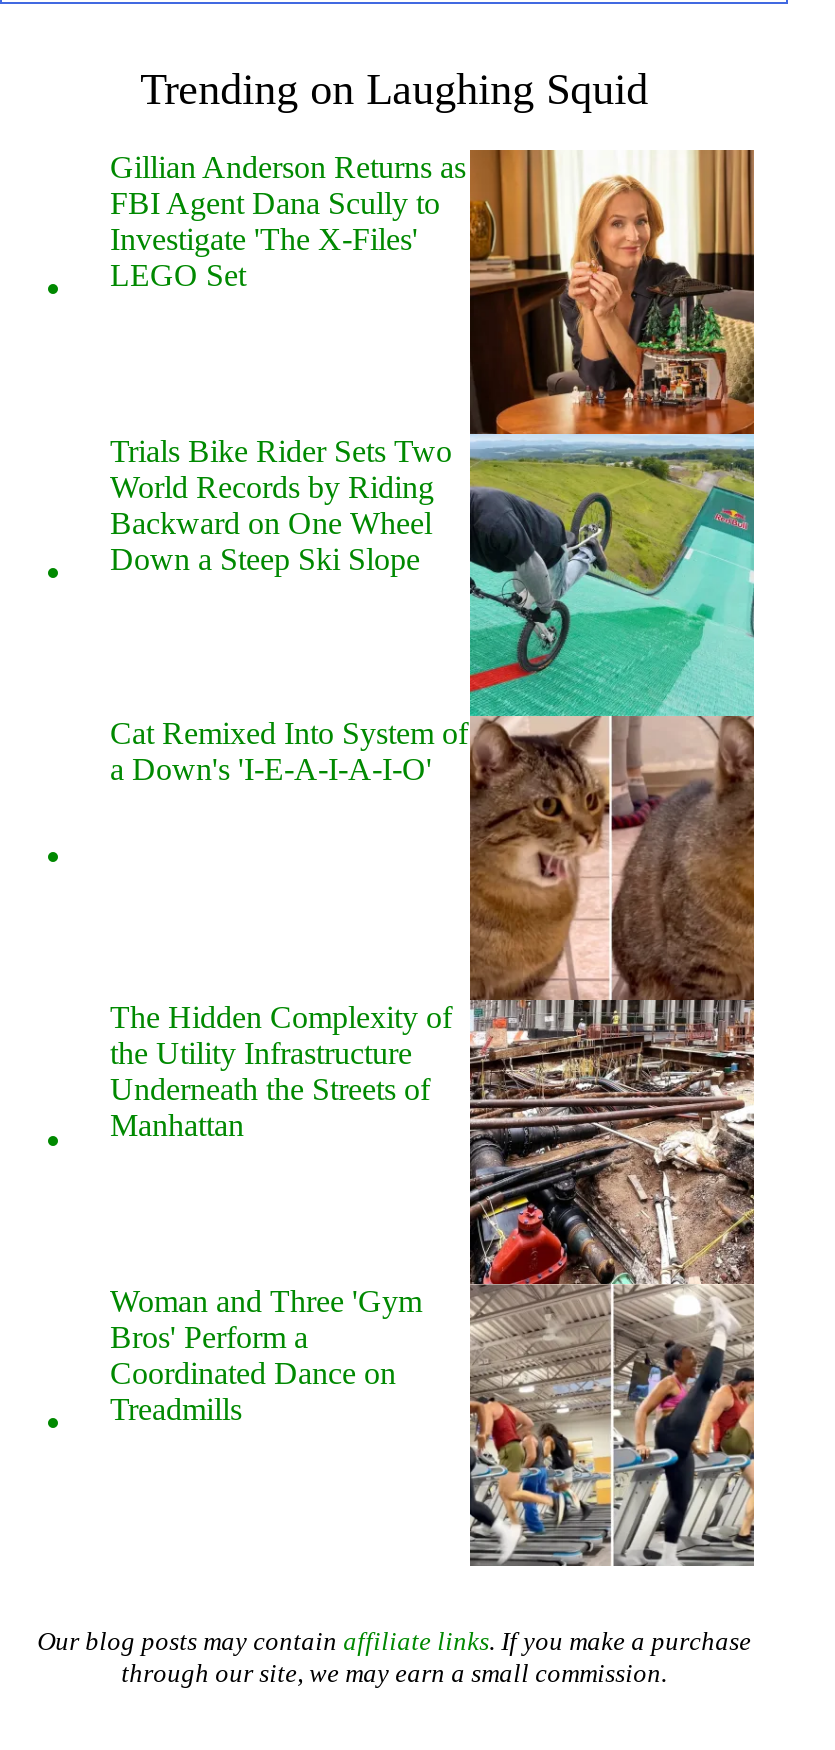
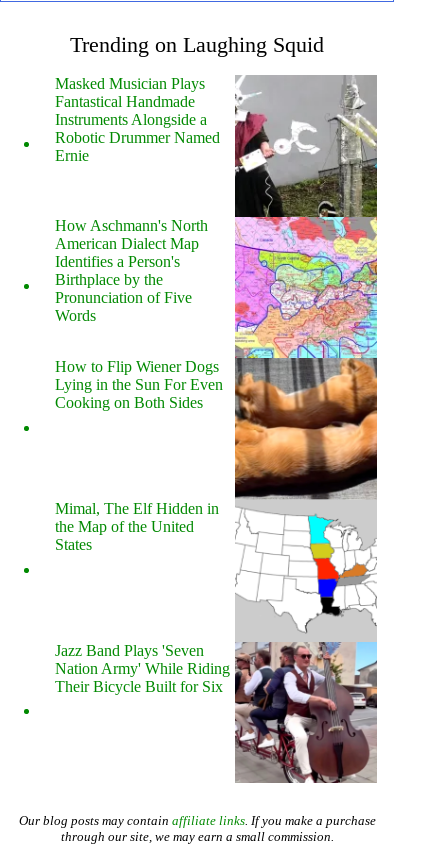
- Gillian Anderson Returns as
- FBI Agent Dana Scully to
- Investigate 'The X-Files'
- LEGO Set
+ Masked Musician Plays
+ Fantastical Handmade
+ Instruments Alongside a
+ Robotic Drummer Named
+ Ernie

- [image]
- Cat Remixed Into System of
- a Down's 'I-E-A-I-A-I-O'
+ [image]
+ How to Flip Wiener Dogs
+ Lying in the Sun For Even
+ Cooking on Both Sides

- Trials Bike Rider Sets Two
- World Records by Riding
- Backward on One Wheel
- Down a Steep Ski Slope
+ How Aschmann's North
+ American Dialect Map
+ Identifies a Person's
+ Birthplace by the
+ Pronunciation of Five
+ Words

- The Hidden Complexity of
- the Utility Infrastructure
- Underneath the Streets of
- Manhattan
+ Mimal, The Elf Hidden in
+ the Map of the United
+ States

- Woman and Three 'Gym
- Bros' Perform a
- Coordinated Dance on
- Treadmills
+ Jazz Band Plays 'Seven
+ Nation Army' While Riding
+ Their Bicycle Built for Six
